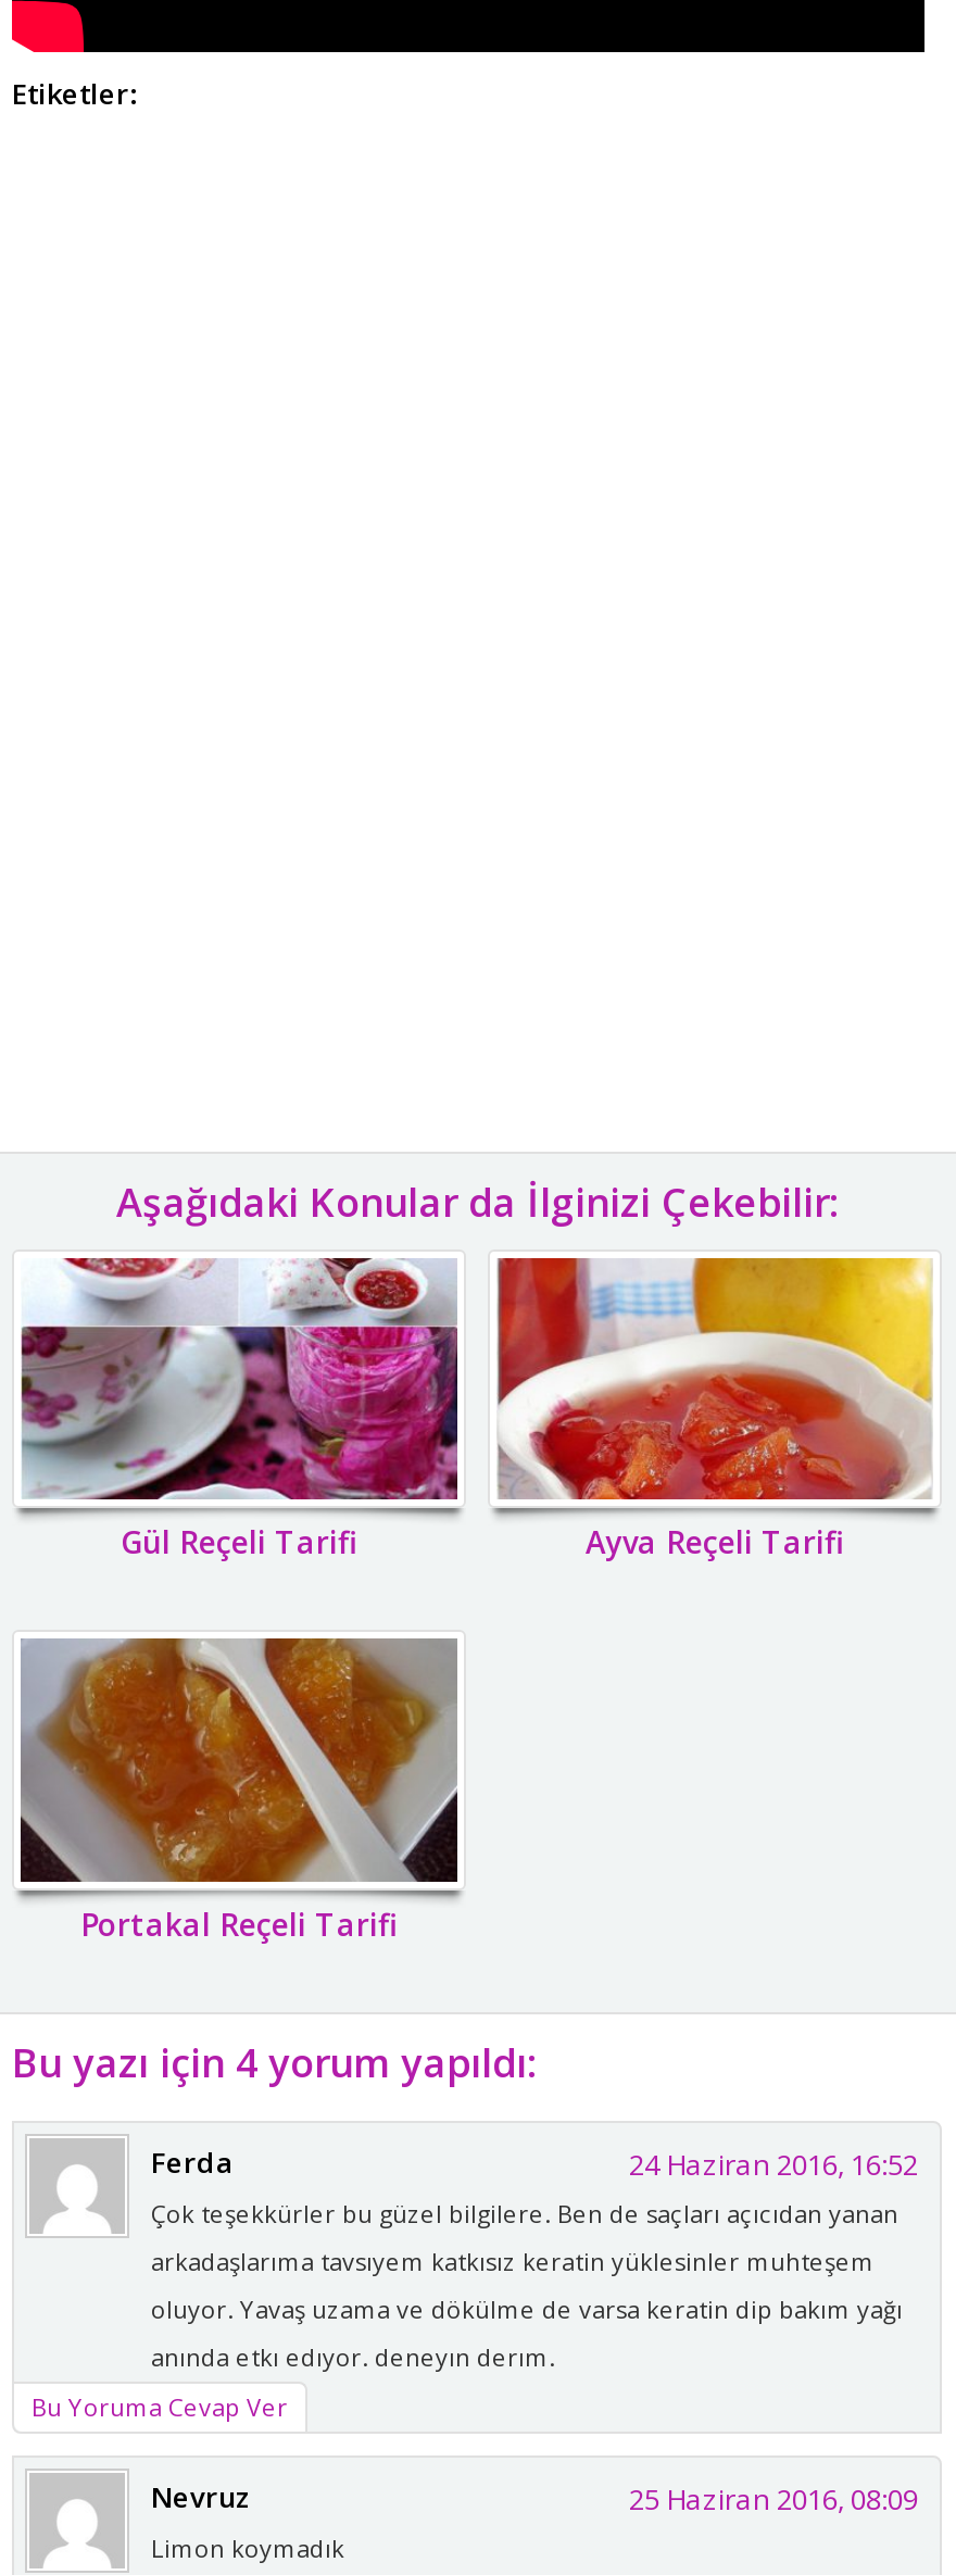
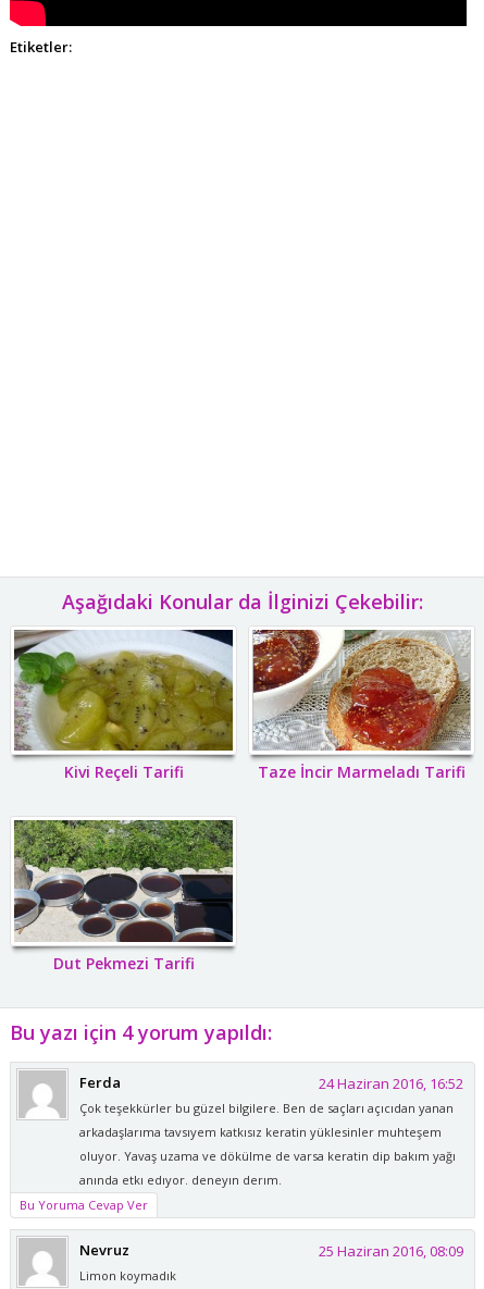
- [image]
- Gül Reçeli Tarifi
- Ayva Reçeli Tarifi
+ [image]
+ Kivi Reçeli Tarifi
+ Taze İncir Marmeladı Tarifi

- [image]
+ [image]

- [image]
- Portakal Reçeli Tarifi
+ [image]
+ Dut Pekmezi Tarifi
